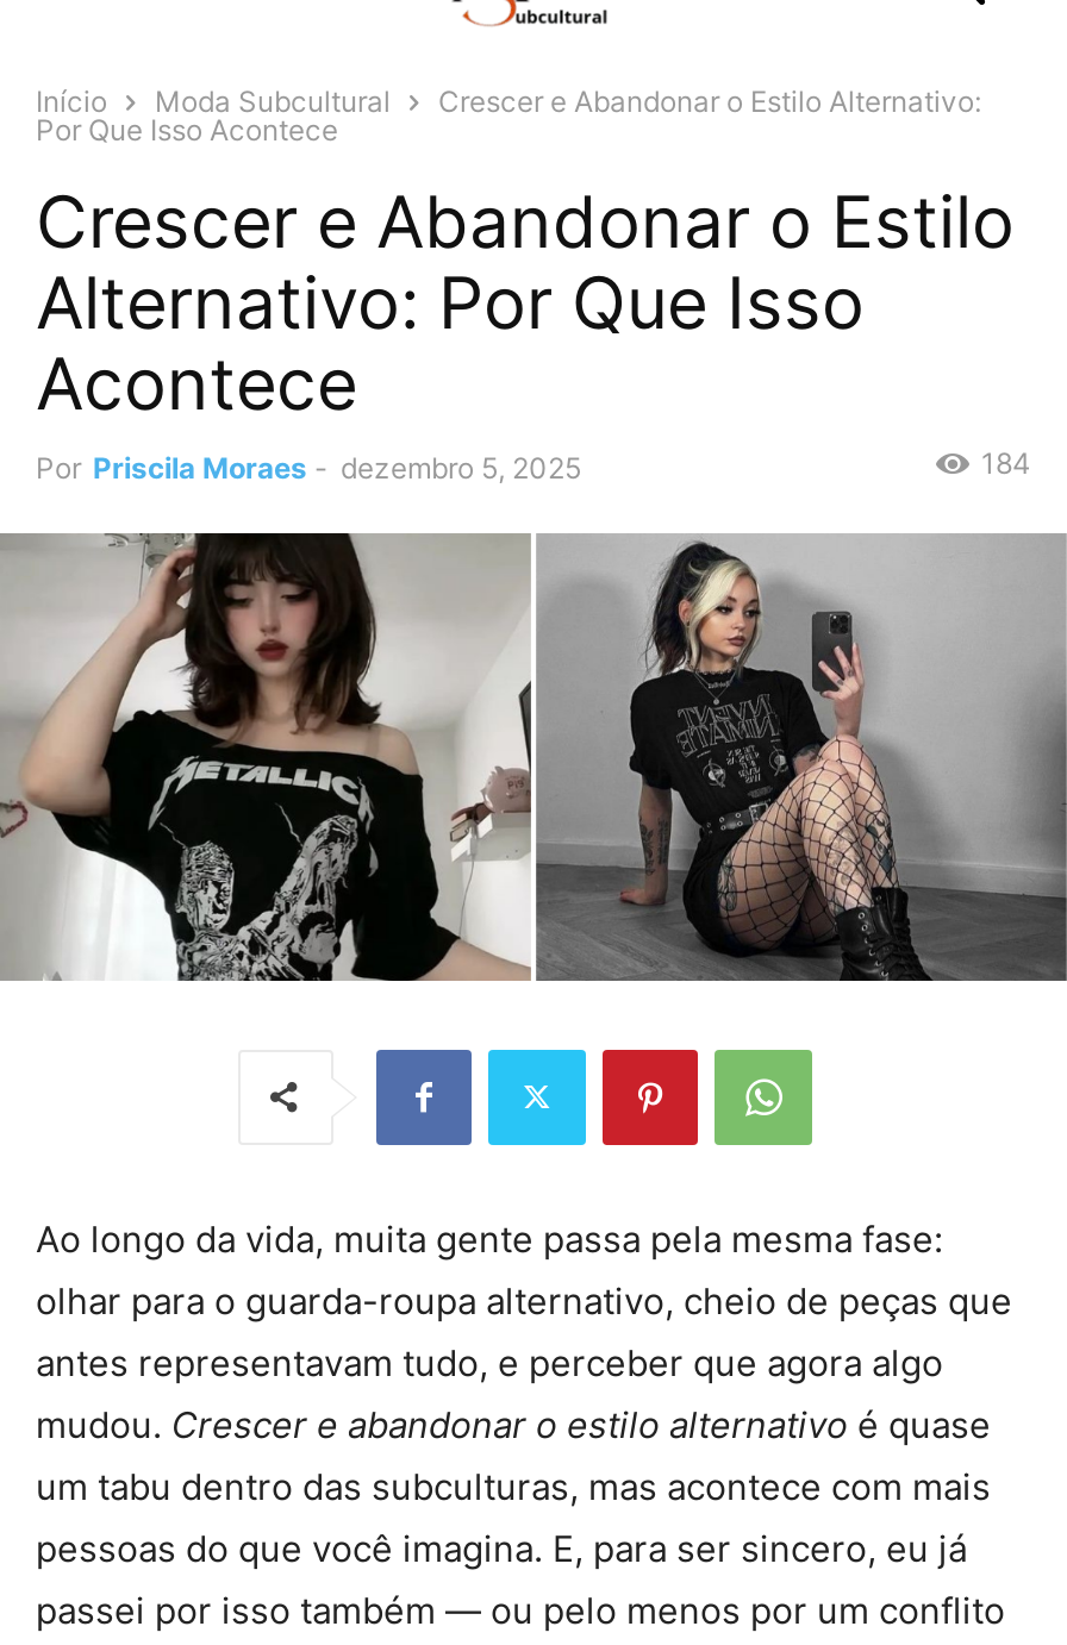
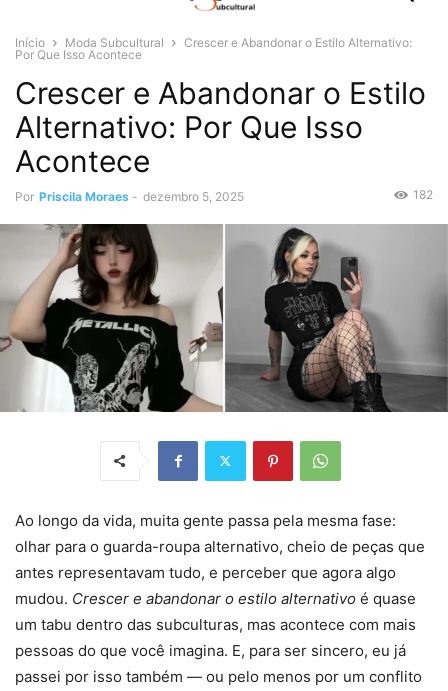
- 184
+ 182
